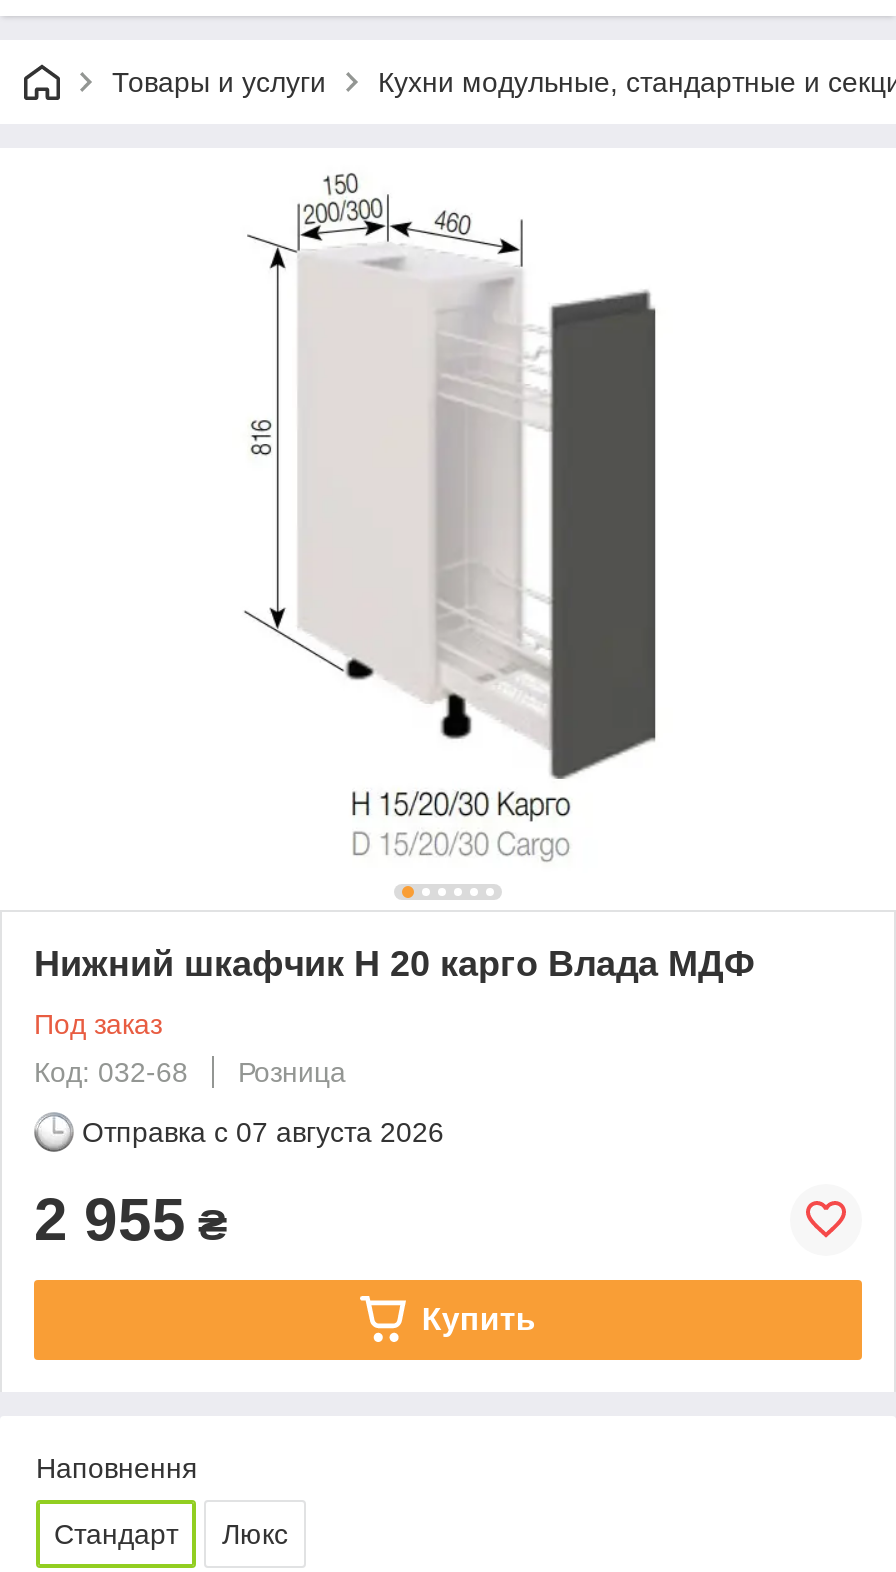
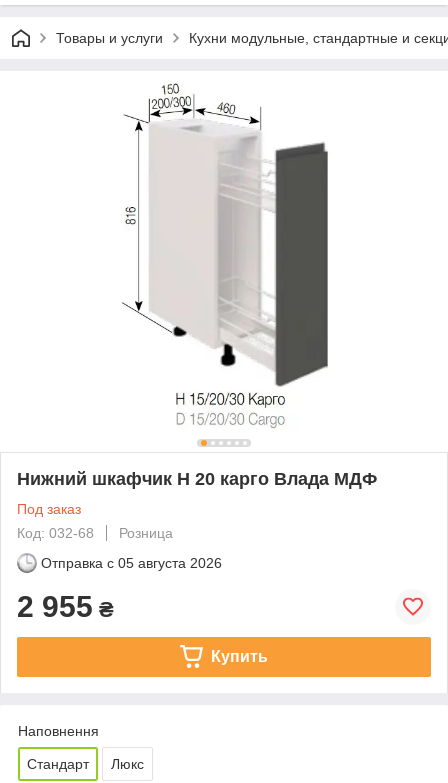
- Отправка с 07 августа 2026
+ Отправка с 05 августа 2026
